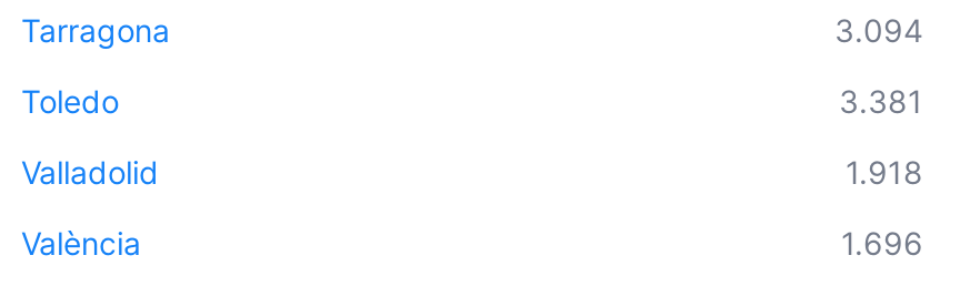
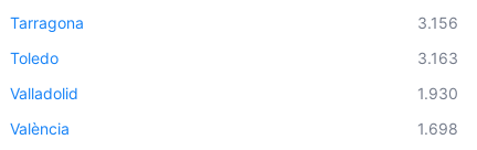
- 3.094
+ 3.156

- 3.381
+ 3.163

- 1.918
+ 1.930

- 1.696
+ 1.698
